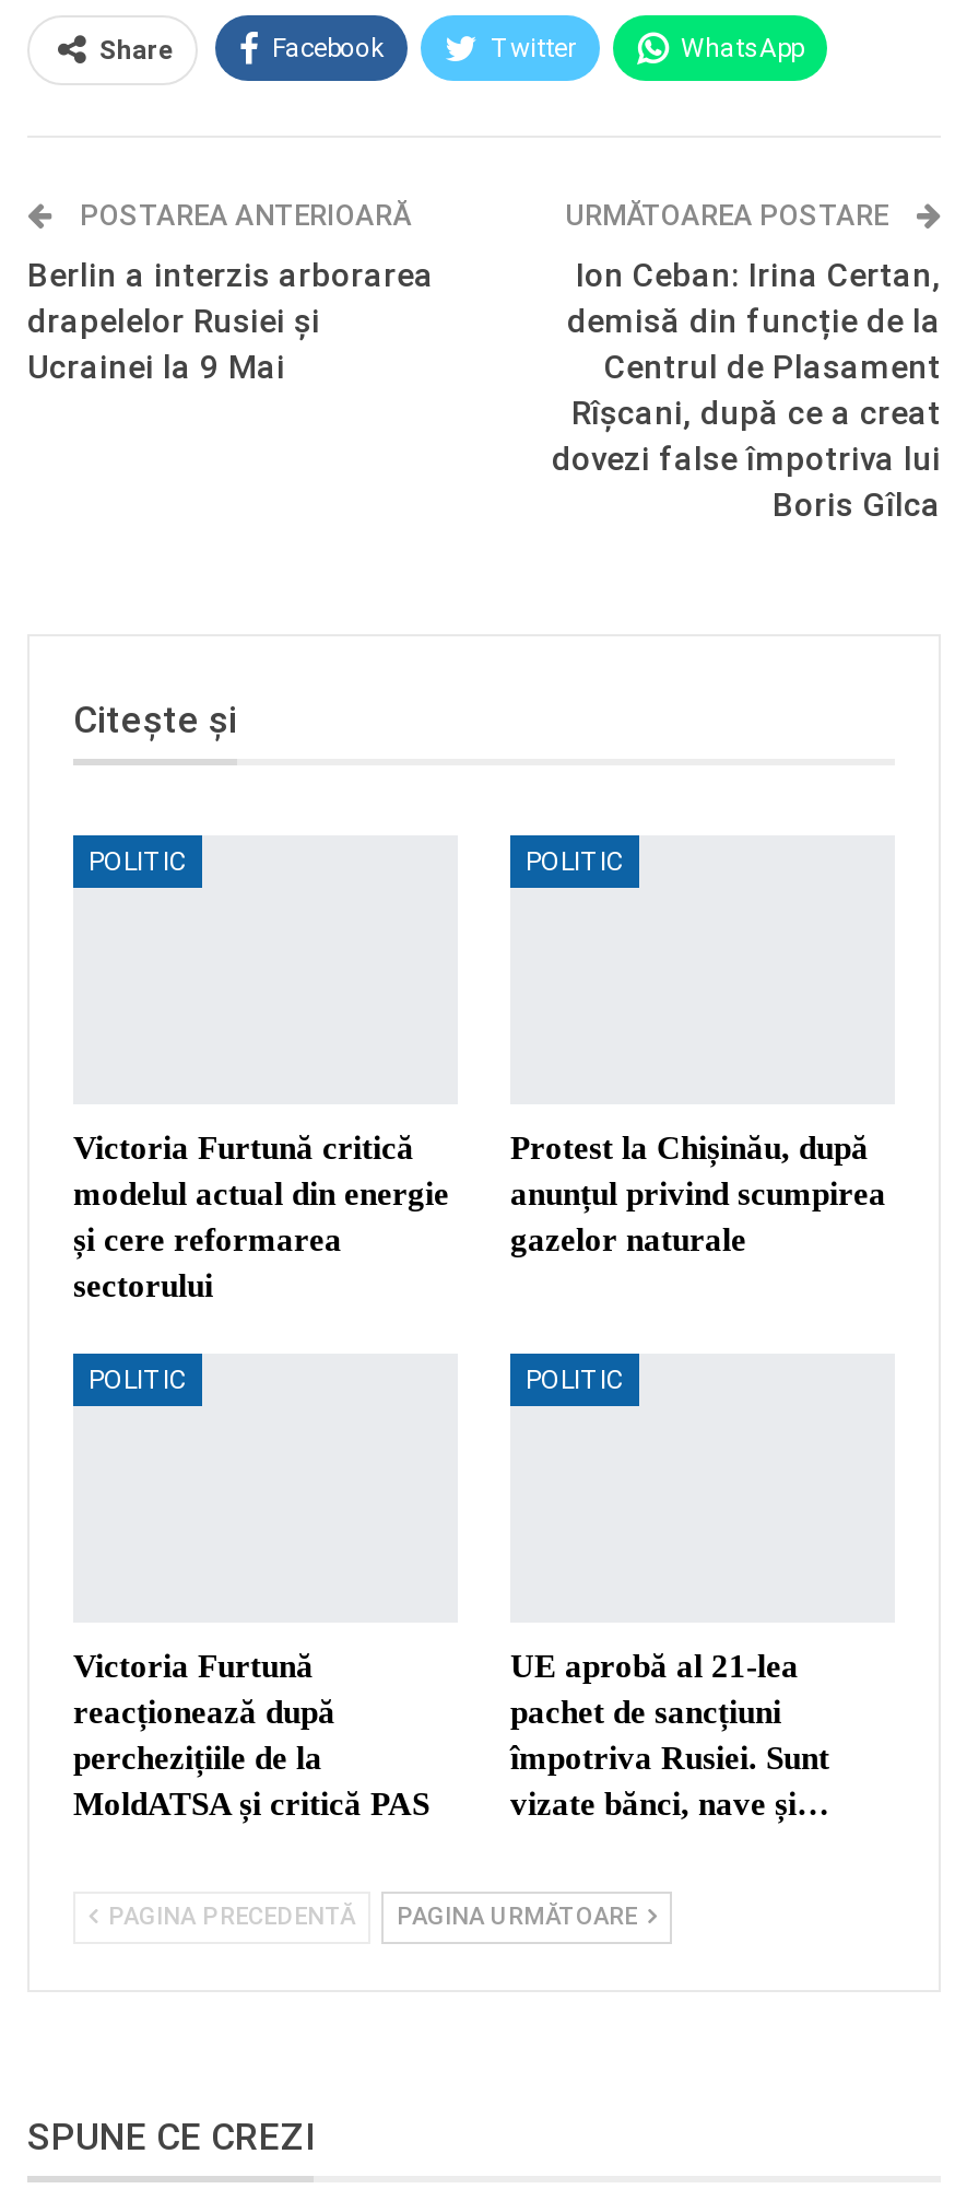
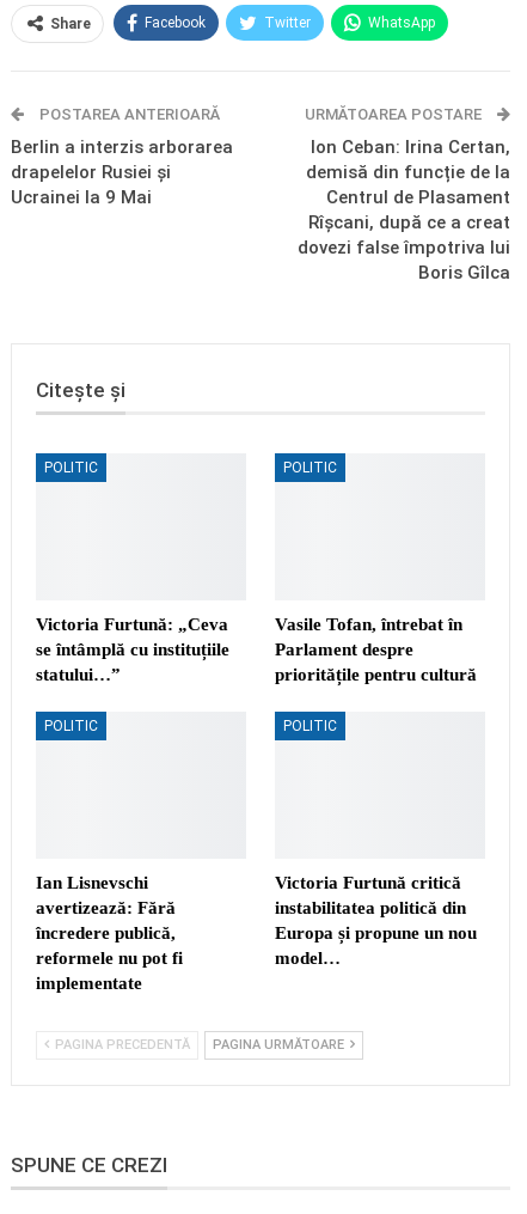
moved down: Victoria Furtună critică

- Protest la Chișinău, după
- anunțul privind scumpirea
- gazelor naturale
+ Vasile Tofan, întrebat în
+ Parlament despre
+ prioritățile pentru cultură

- modelul actual din energie
- și cere reformarea
- sectorului
+ Victoria Furtună: „Ceva
+ se întâmplă cu instituțiile
+ statului…”

moved up: POLITIC | POLITIC

- Victoria Furtună
- reacționează după
- perchezițiile de la
- MoldATSA și critică PAS
+ Ian Lisnevschi
+ avertizează: Fără
+ încredere publică,
+ reformele nu pot fi
+ implementate

- UE aprobă al 21-lea
- pachet de sancțiuni
- împotriva Rusiei. Sunt
- vizate bănci, nave și…
+ instabilitatea politică din
+ Europa și propune un nou
+ model…
